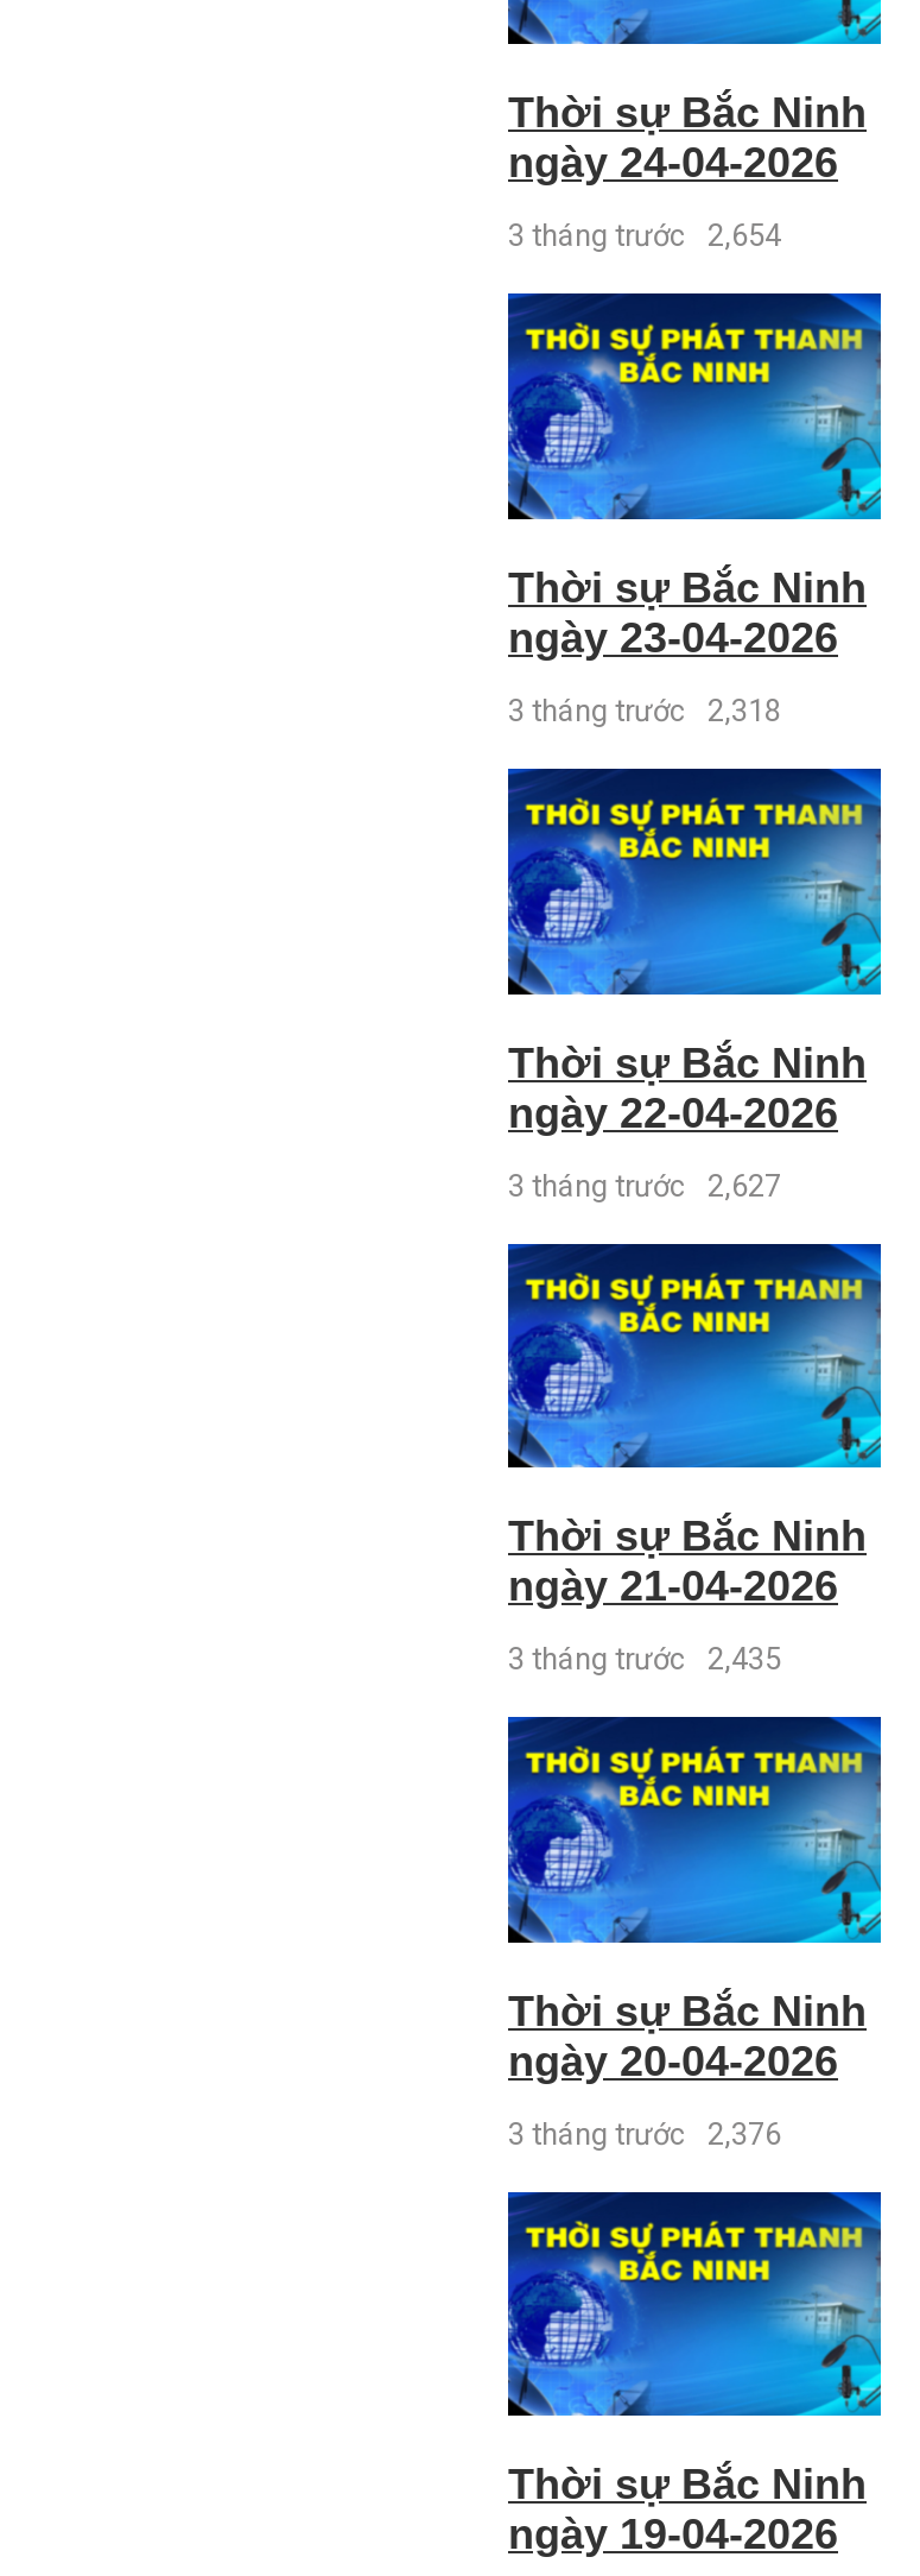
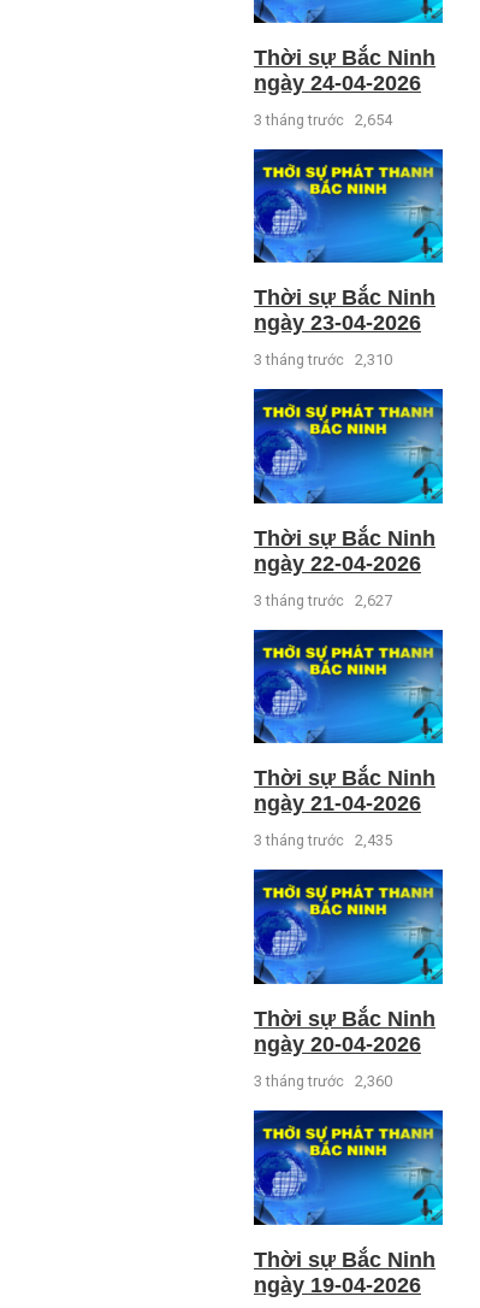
- 3 tháng trước 2,318
+ 3 tháng trước 2,310

- 3 tháng trước 2,376
+ 3 tháng trước 2,360
